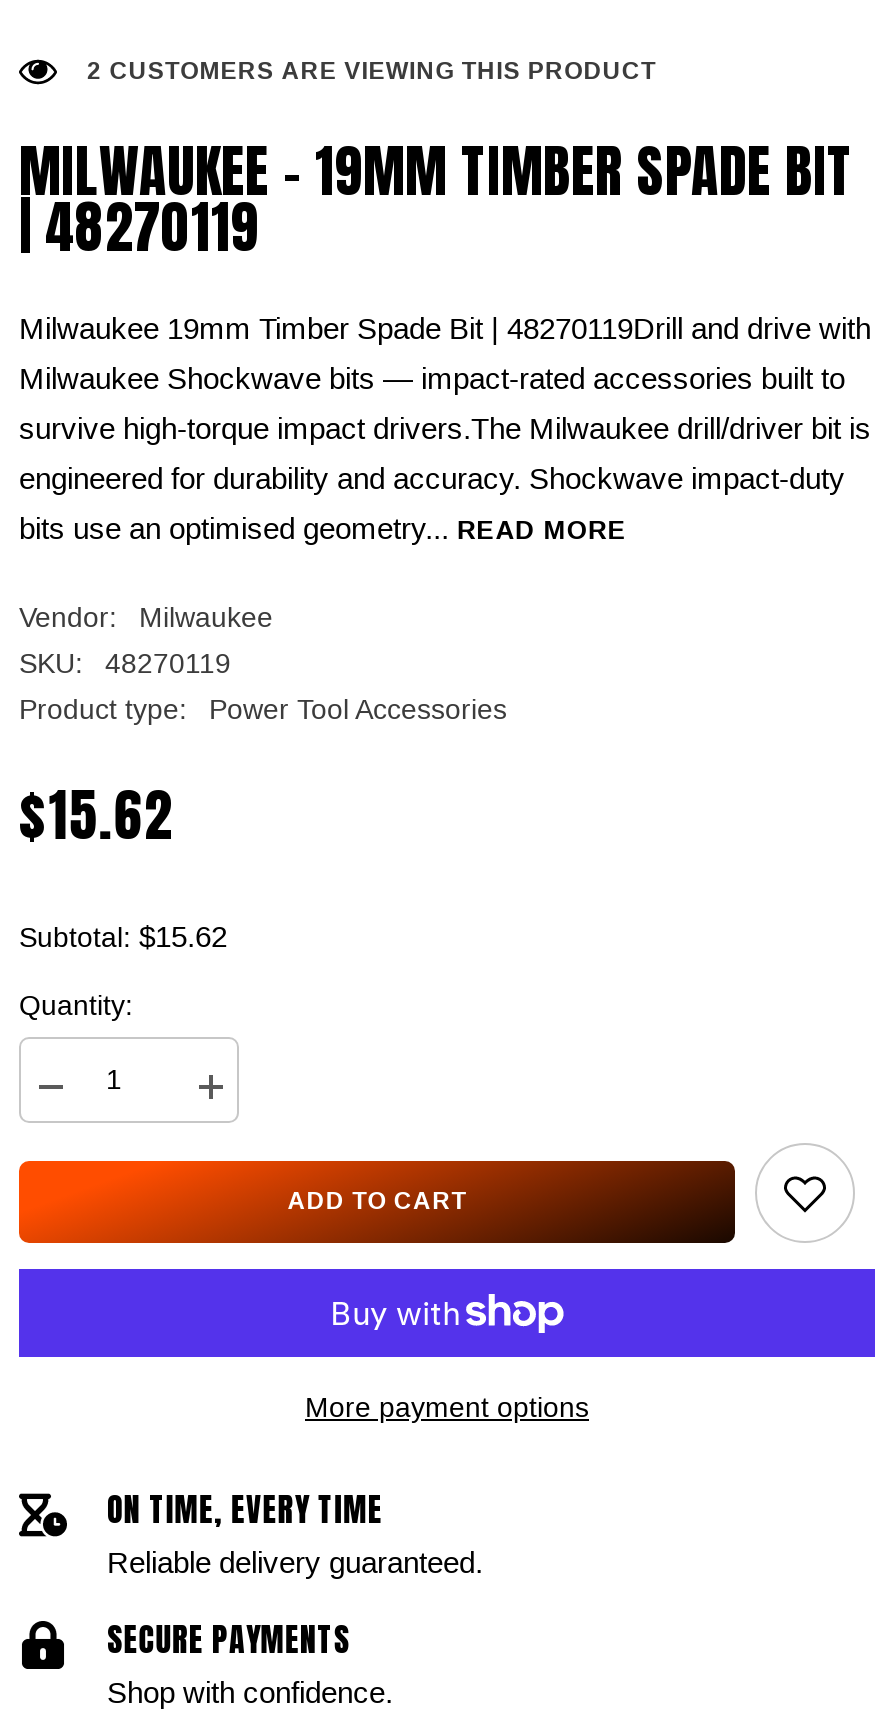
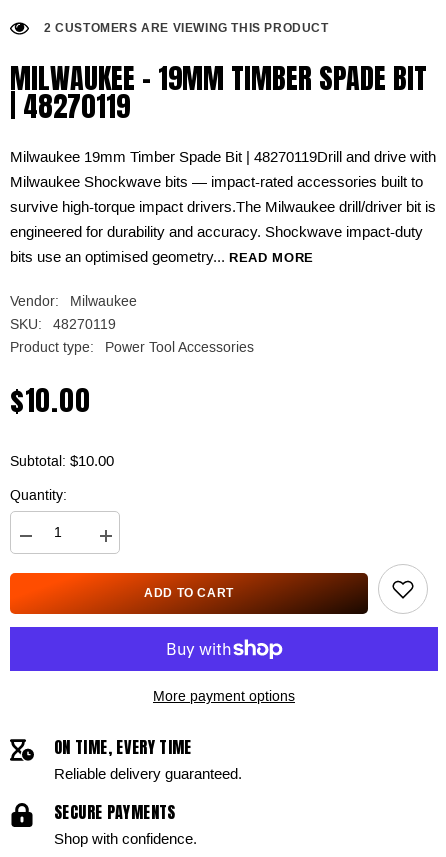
- $15.62
+ $10.00

- Subtotal: $15.62
+ Subtotal: $10.00
